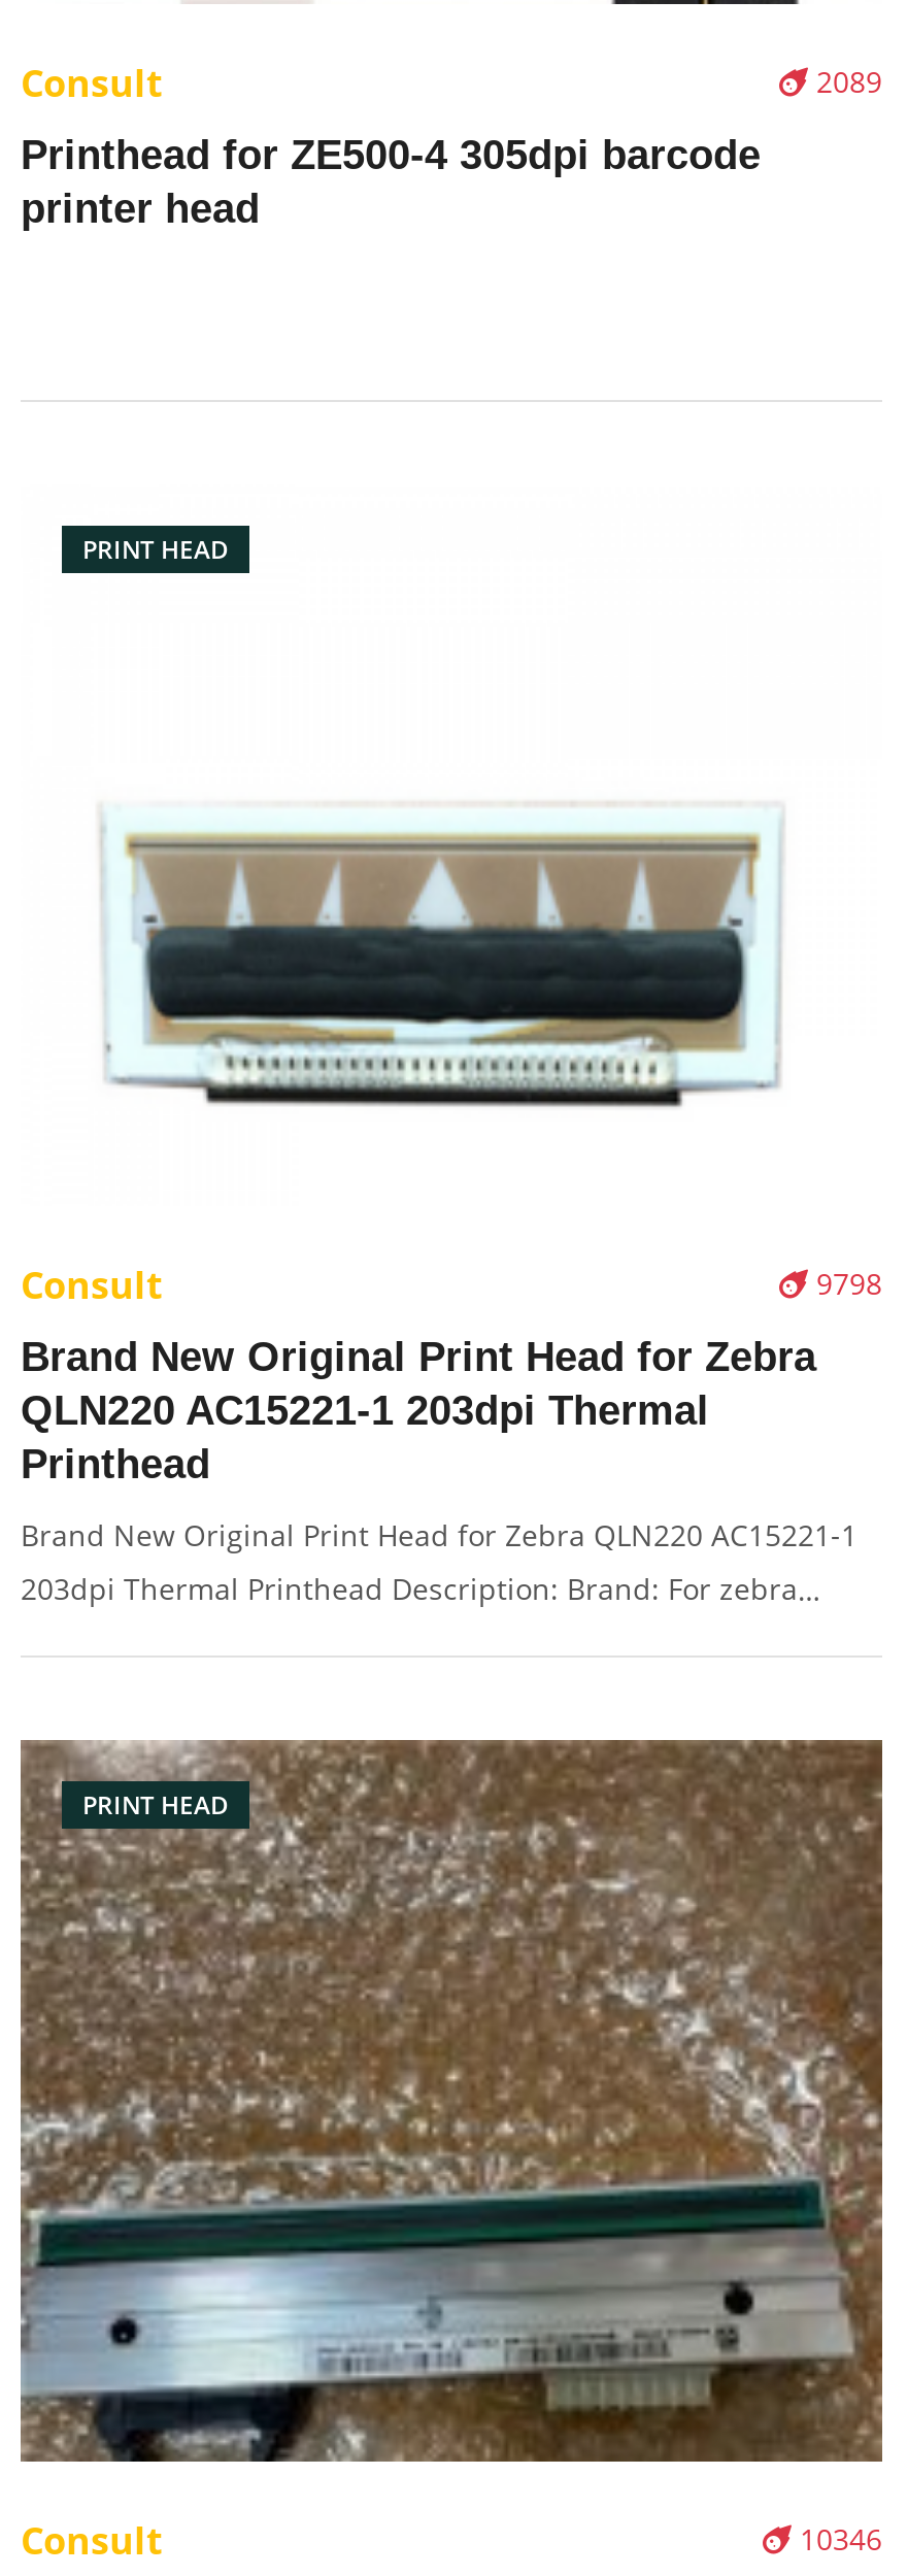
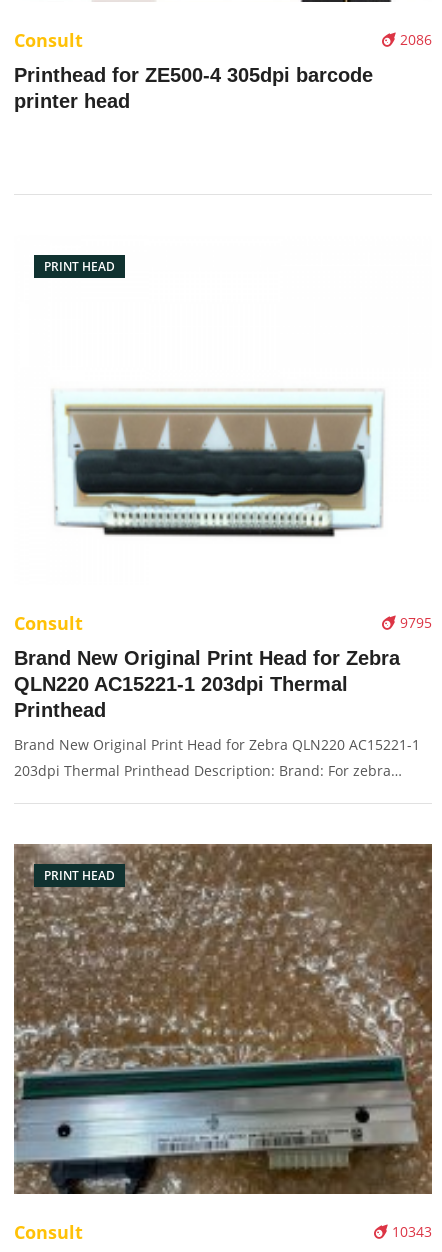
- 2089
+ 2086

- 9798
+ 9795

- 10346
+ 10343
